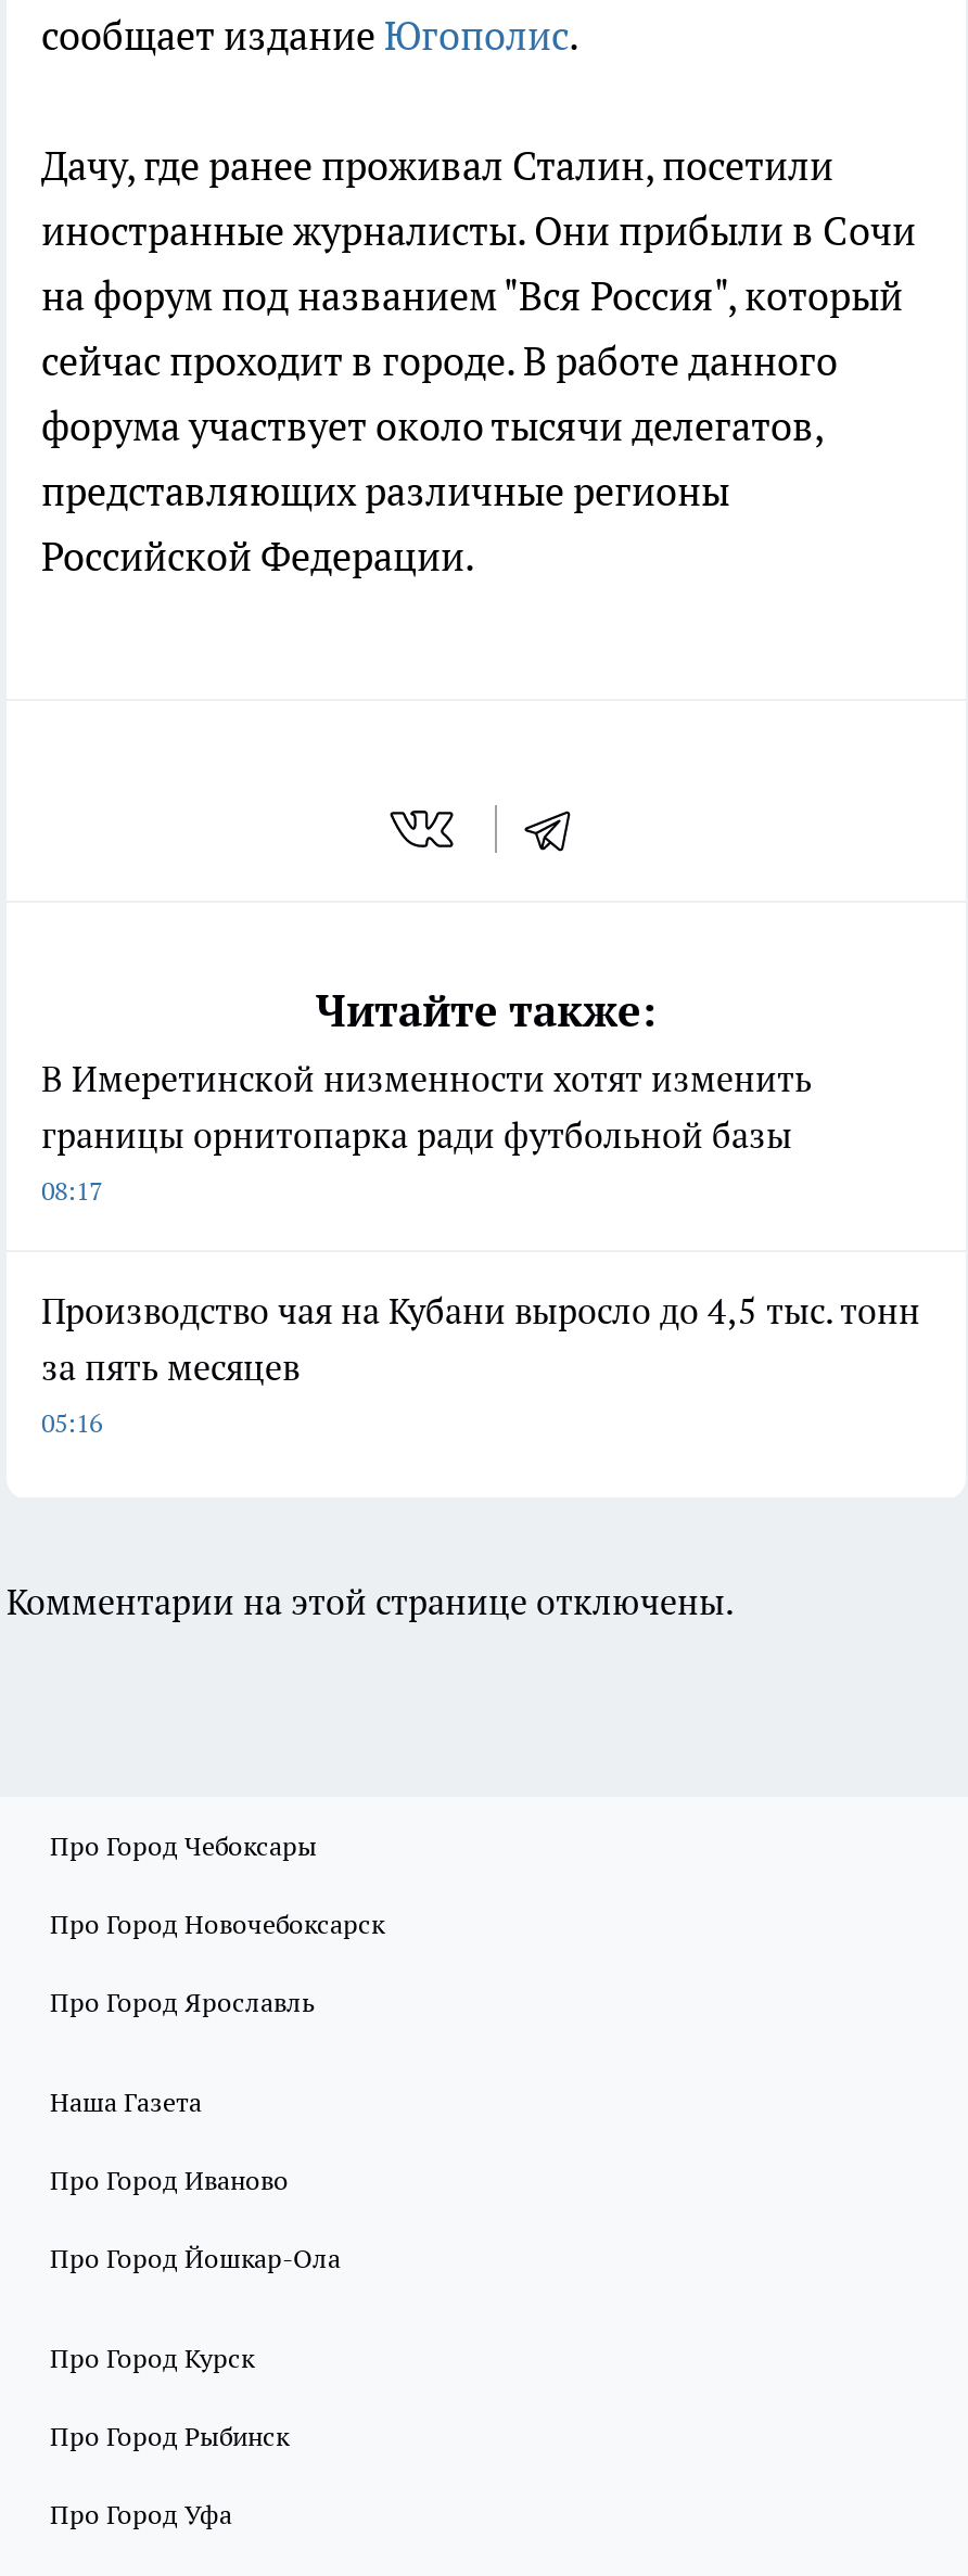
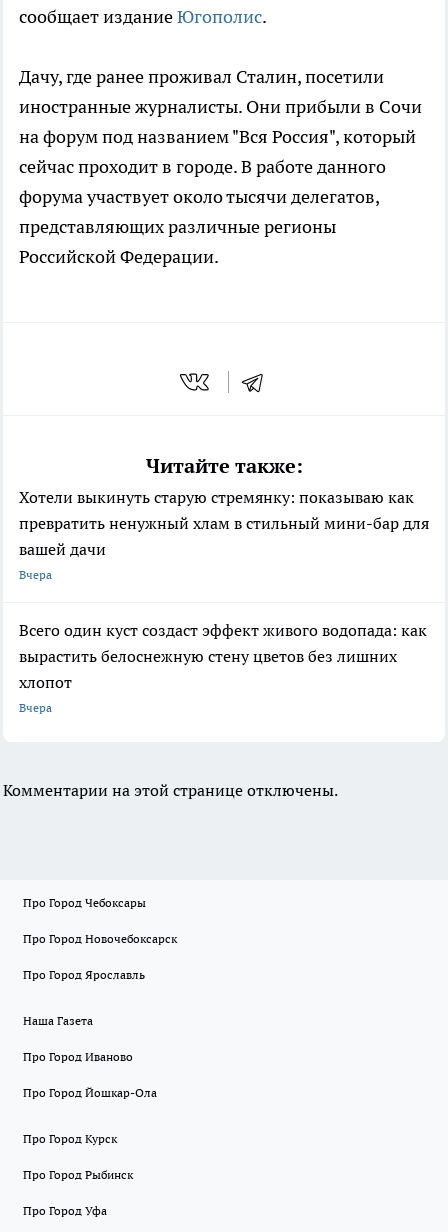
- В Имеретинской низменности хотят изменить
- границы орнитопарка ради футбольной базы
- 08:17
+ Хотели выкинуть старую стремянку: показываю как
+ превратить ненужный хлам в стильный мини-бар для
+ вашей дачи
+ Вчера

- Производство чая на Кубани выросло до 4,5 тыс. тонн
- за пять месяцев
- 05:16
+ Всего один куст создаст эффект живого водопада: как
+ вырастить белоснежную стену цветов без лишних
+ хлопот
+ Вчера
